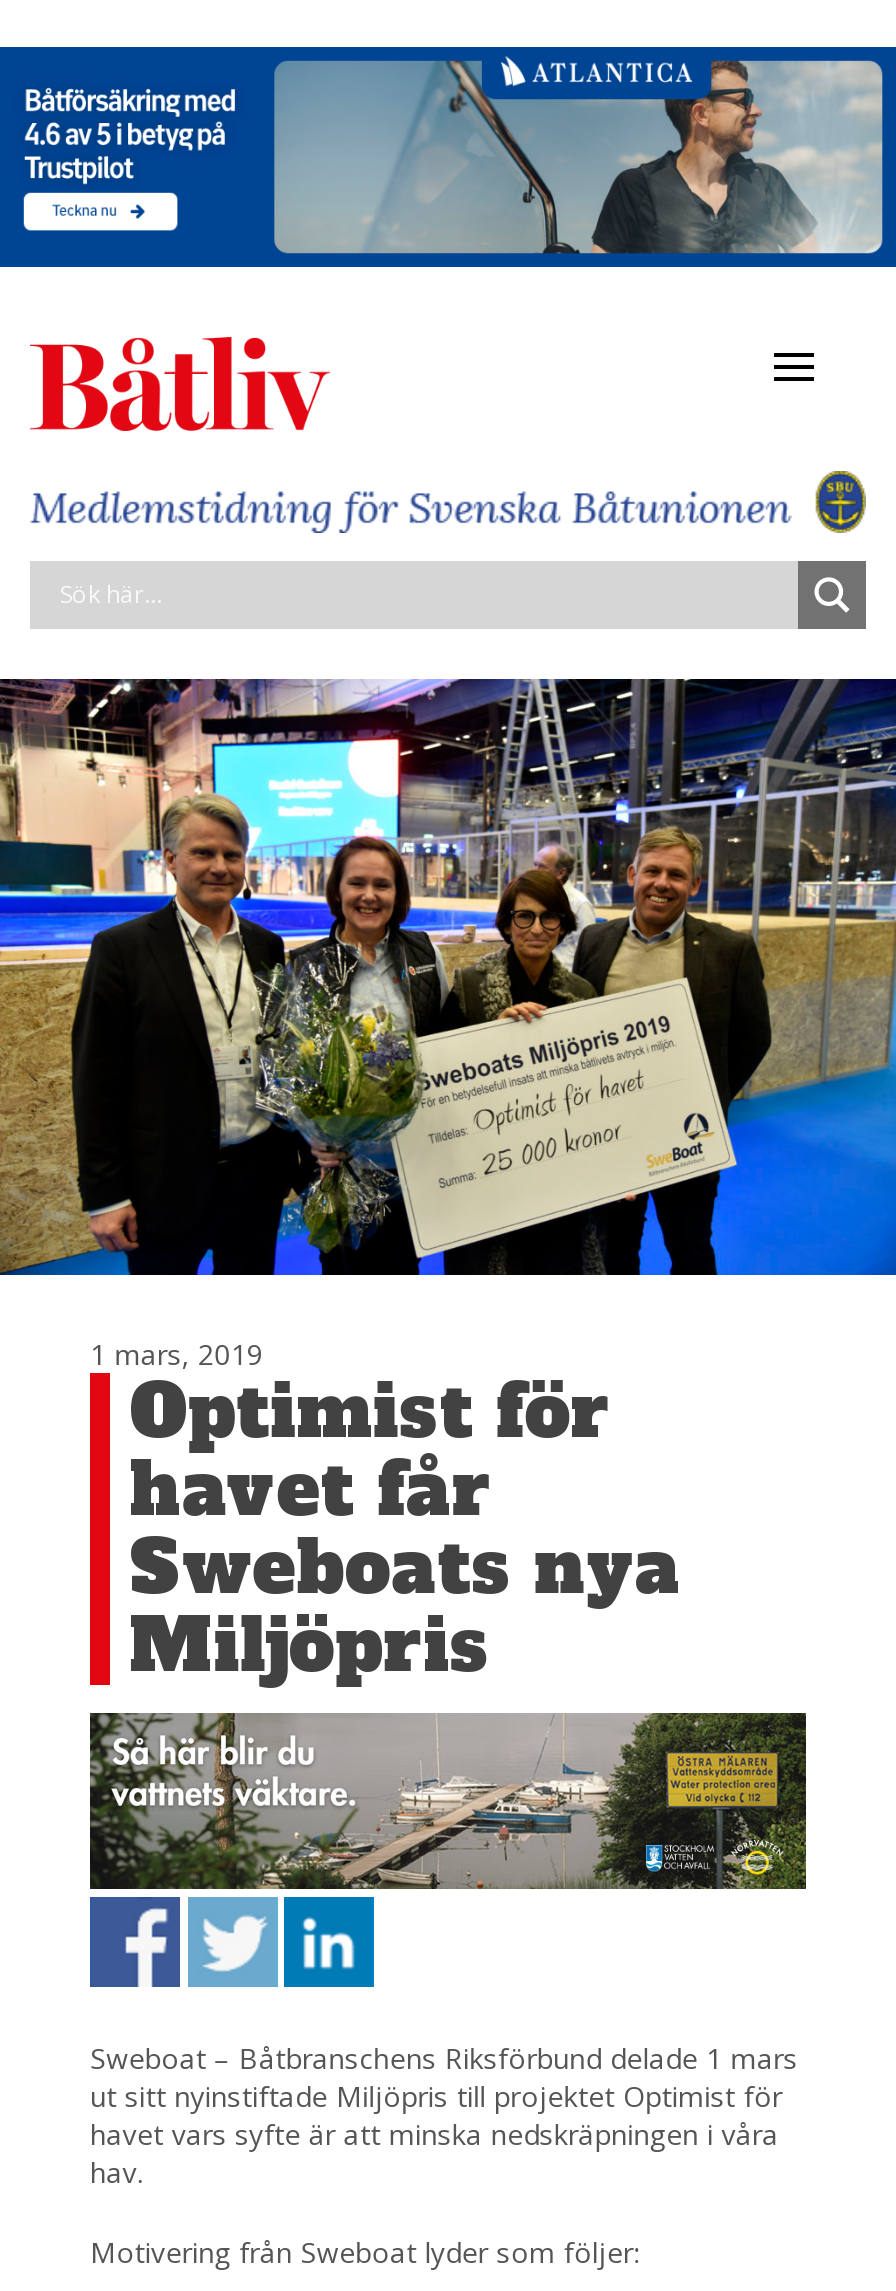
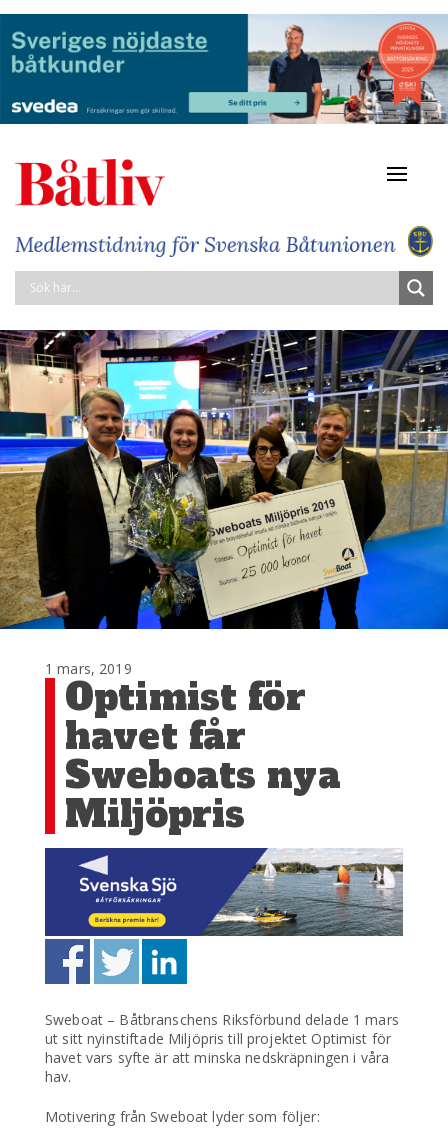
- [image]
+ [image]

- [image]
+ [image]
